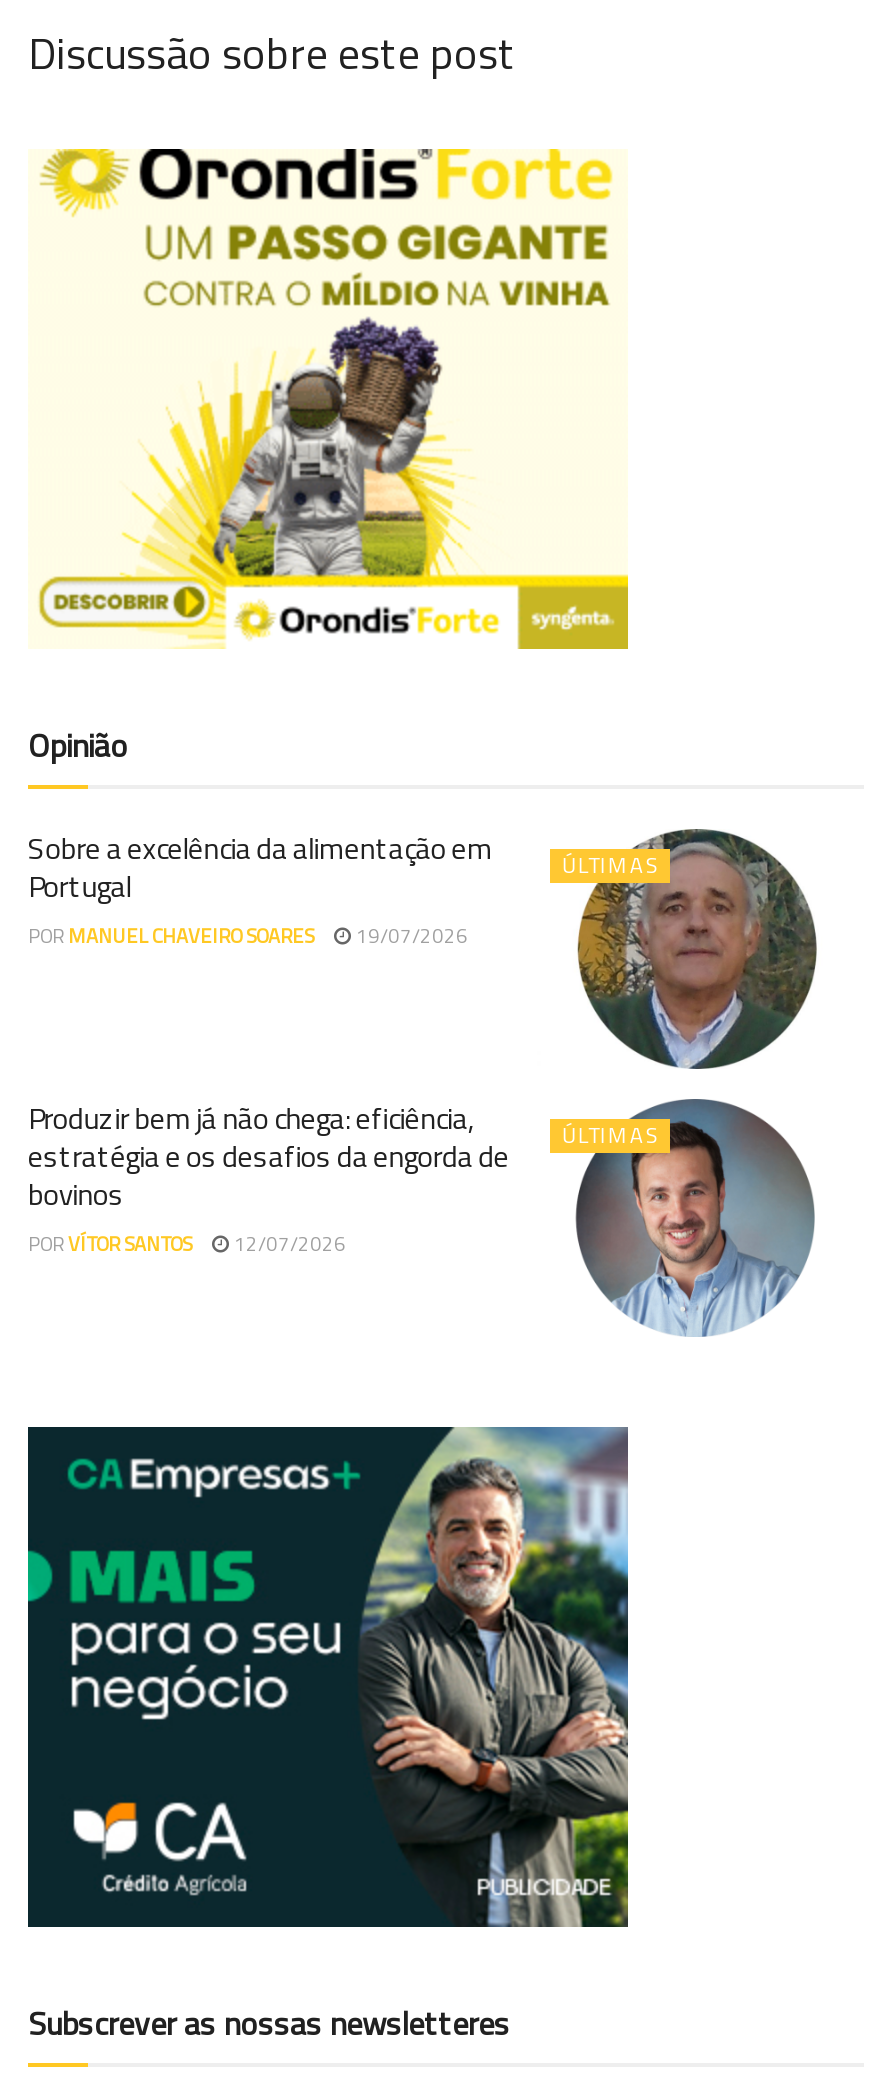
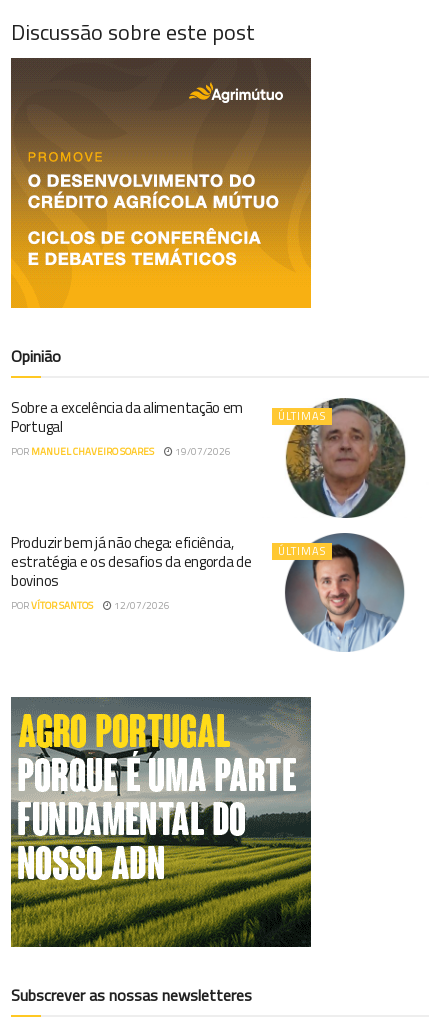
- [image]
+ [image]

- [image]
+ [image]
